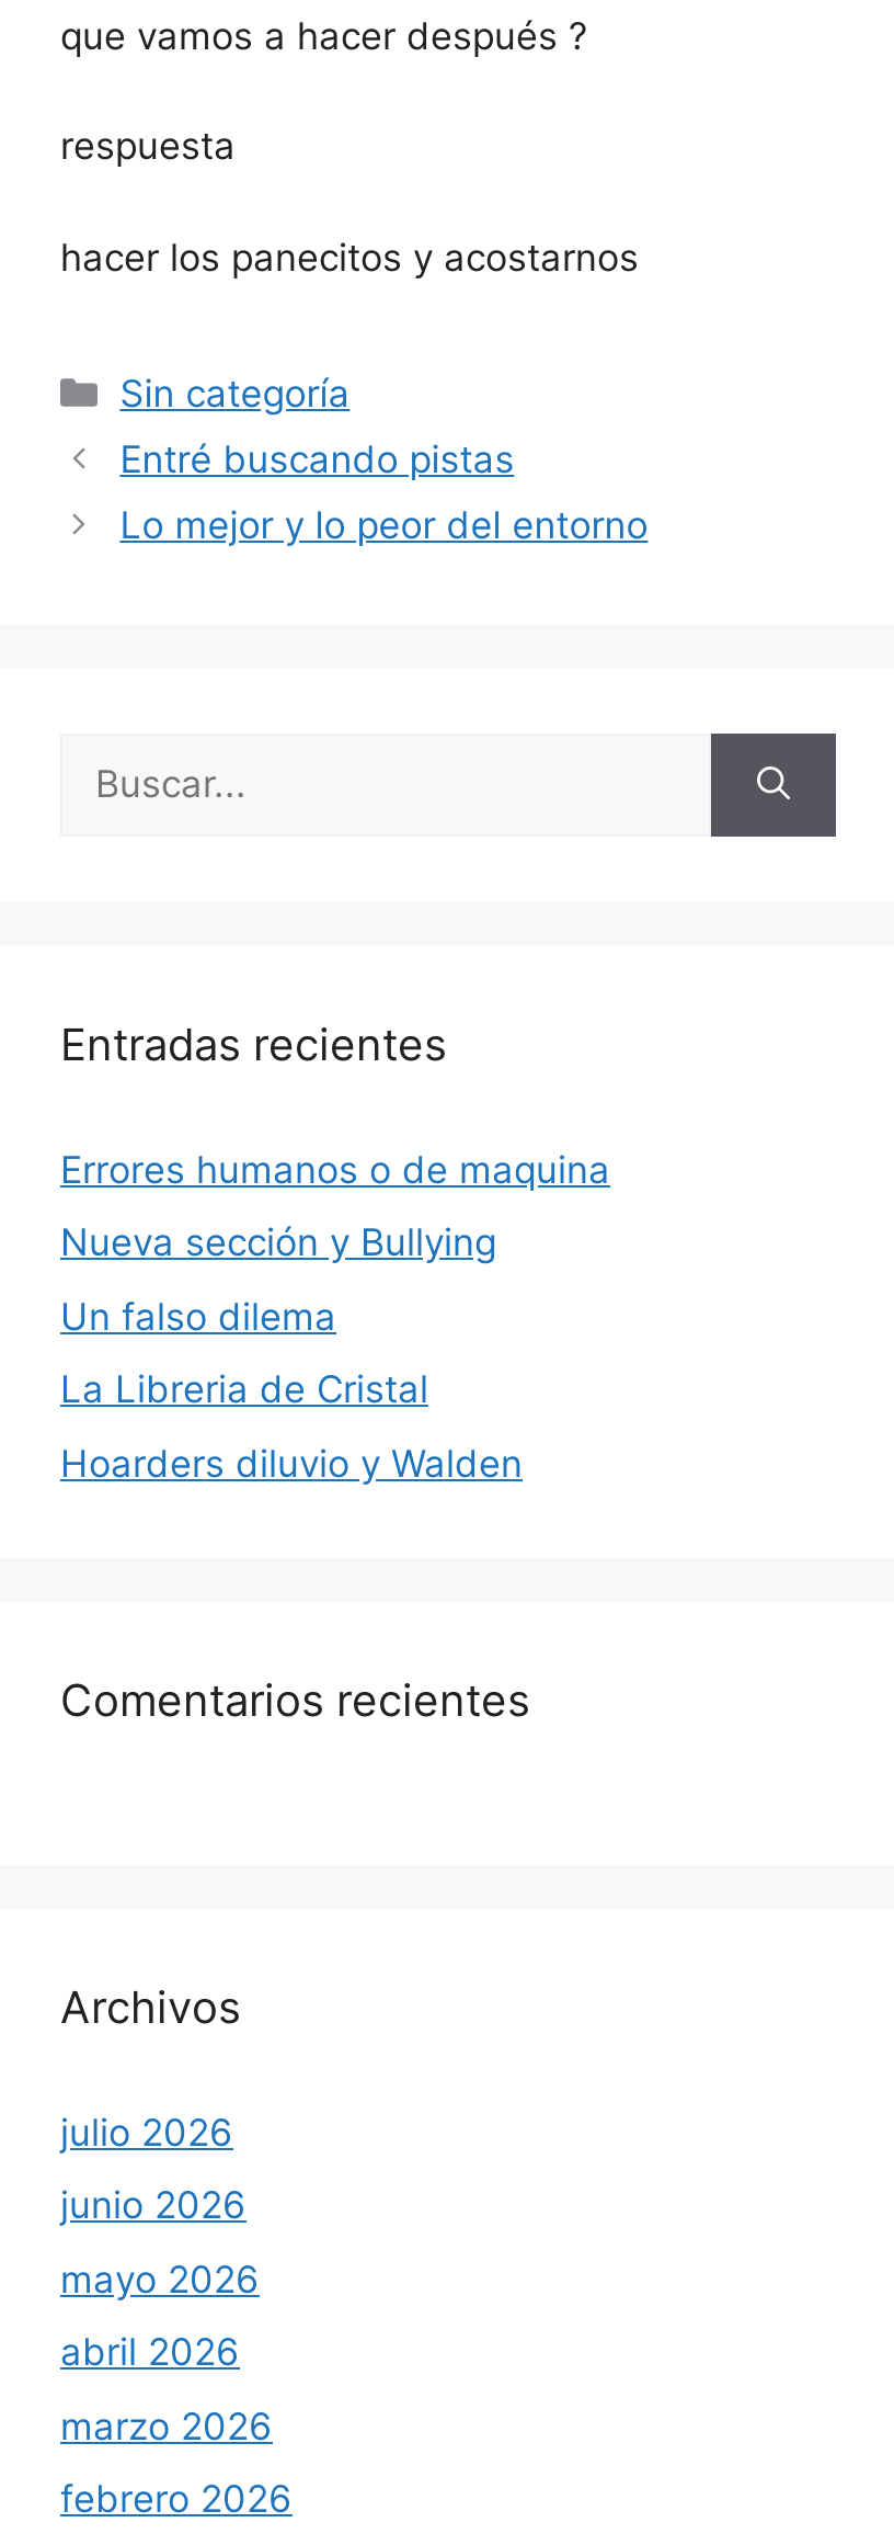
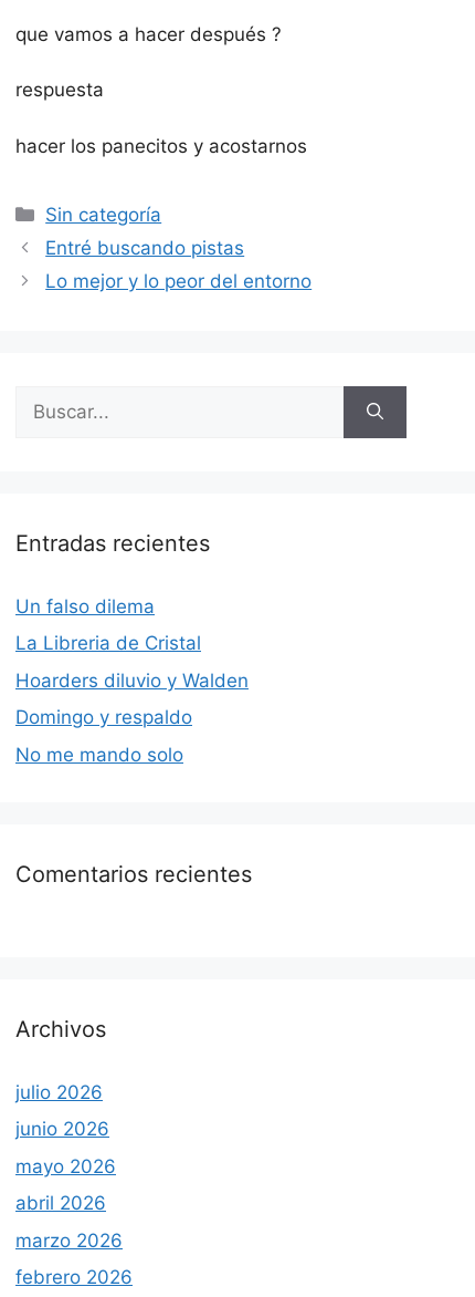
- Errores humanos o de maquina
- Nueva sección y Bullying

moved up: Un falso dilema | La Libreria de Cristal | Hoarders diluvio y Walden

+ Domingo y respaldo
+ No me mando solo
